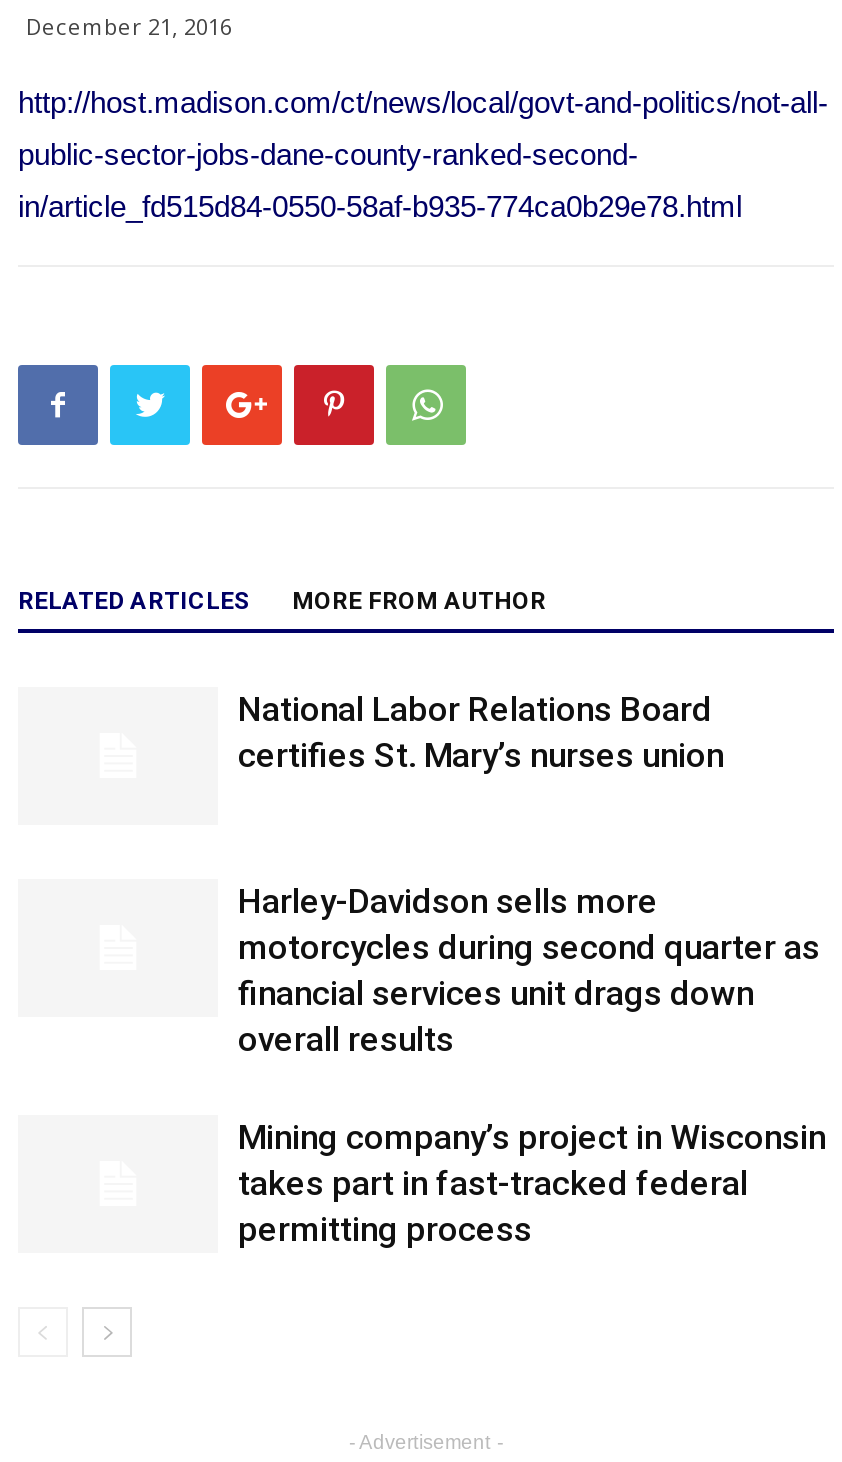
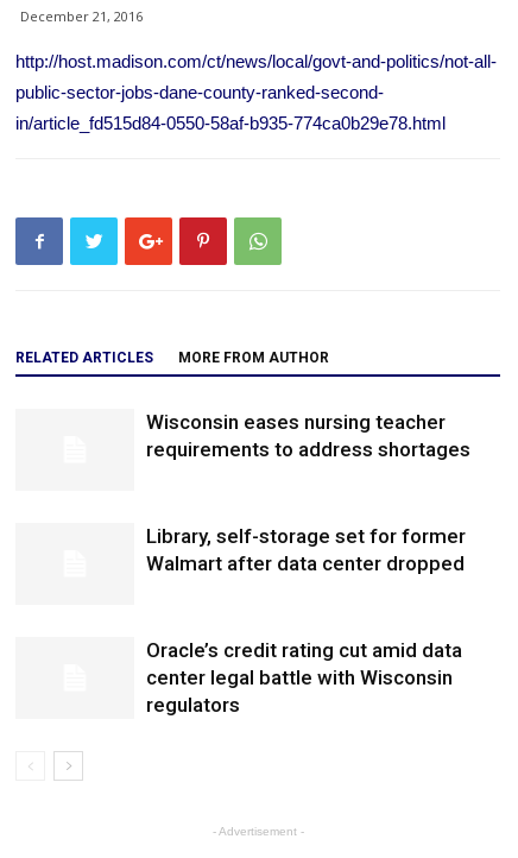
- National Labor Relations Board
- certifies St. Mary’s nurses union
+ Wisconsin eases nursing teacher
+ requirements to address shortages

- Harley-Davidson sells more
- motorcycles during second quarter as
- financial services unit drags down
- overall results
+ Library, self-storage set for former
+ Walmart after data center dropped

- Mining company’s project in Wisconsin
- takes part in fast-tracked federal
- permitting process
+ Oracle’s credit rating cut amid data
+ center legal battle with Wisconsin
+ regulators
